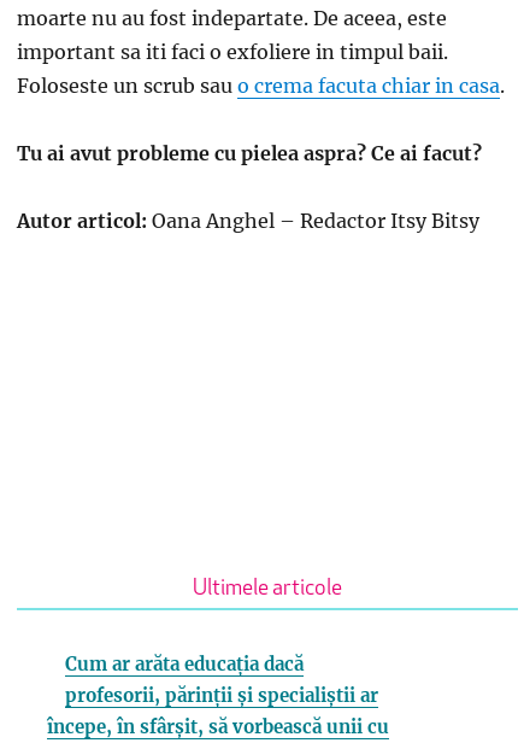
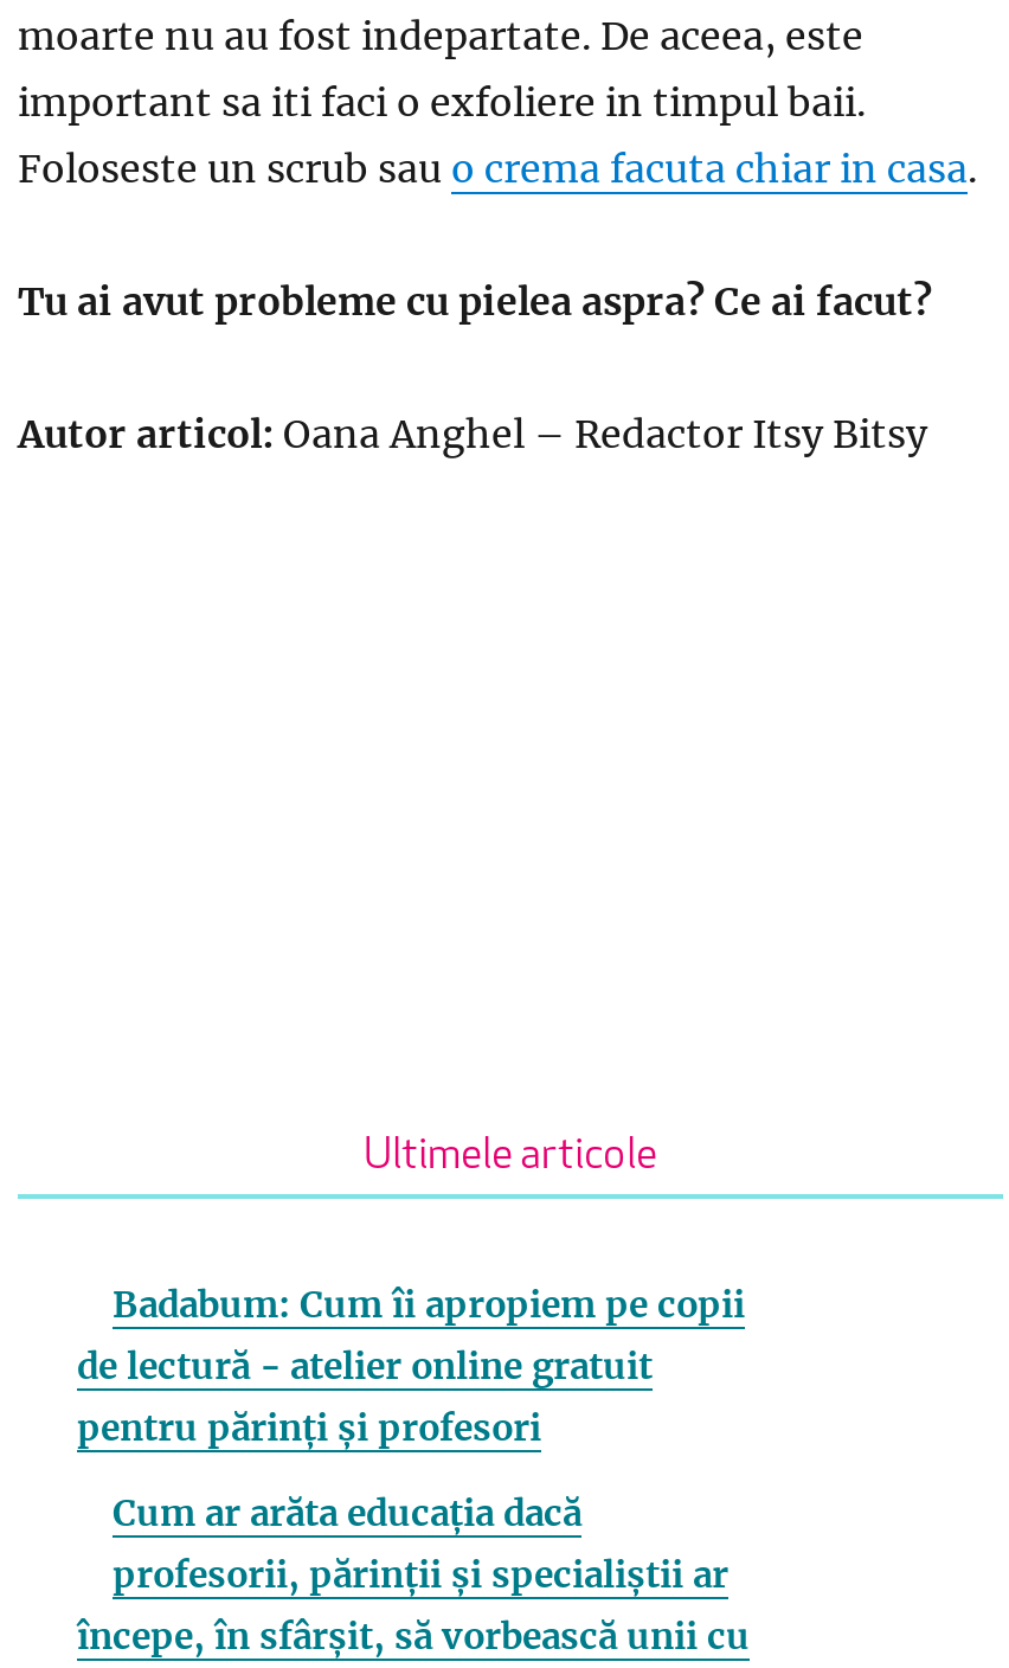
+ Badabum: Cum îi apropiem pe copii
+ de lectură - atelier online gratuit
+ pentru părinți și profesori
